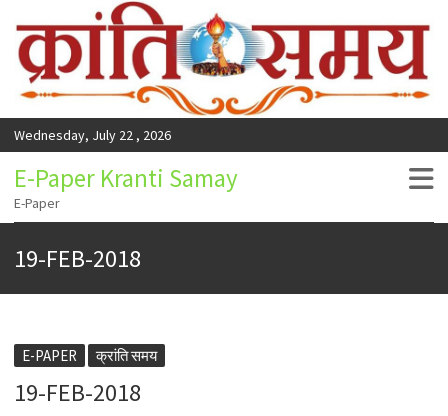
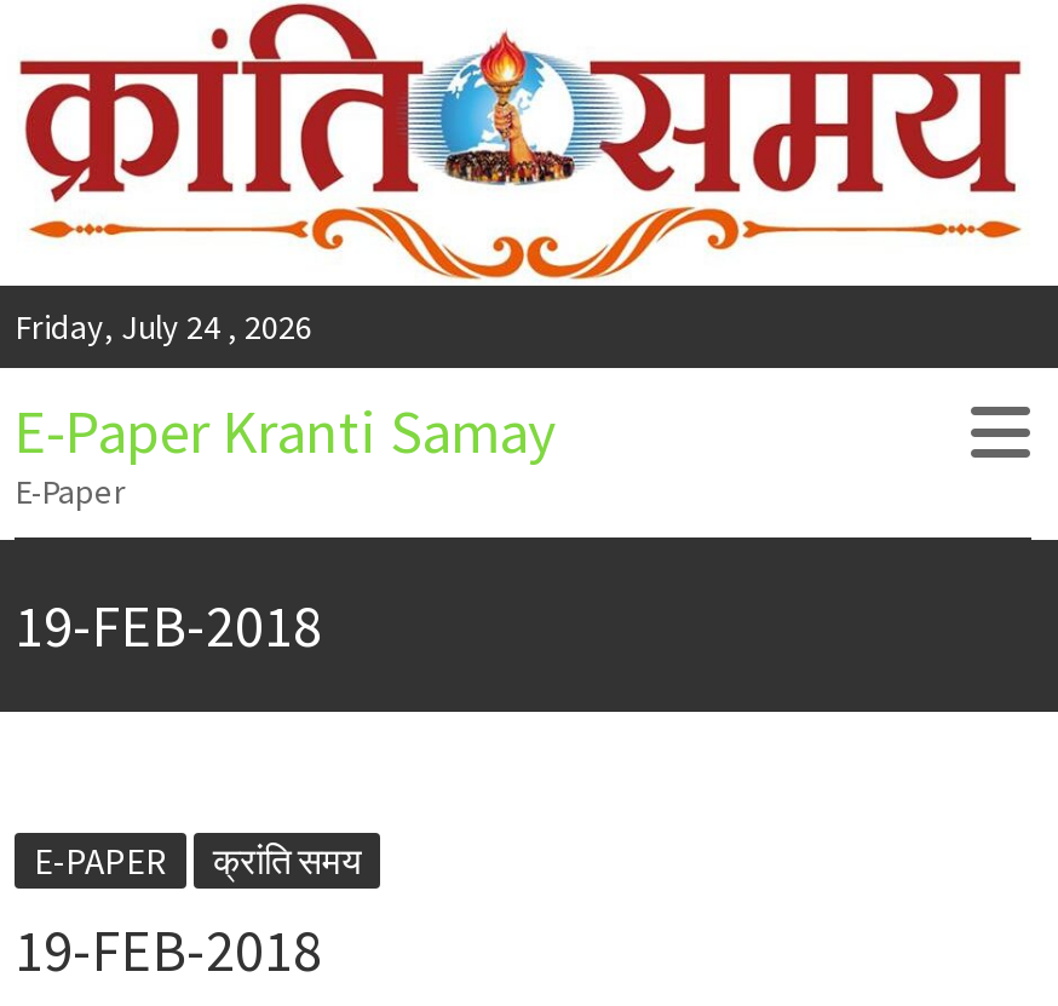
- Wednesday, July 22 , 2026
+ Friday, July 24 , 2026
